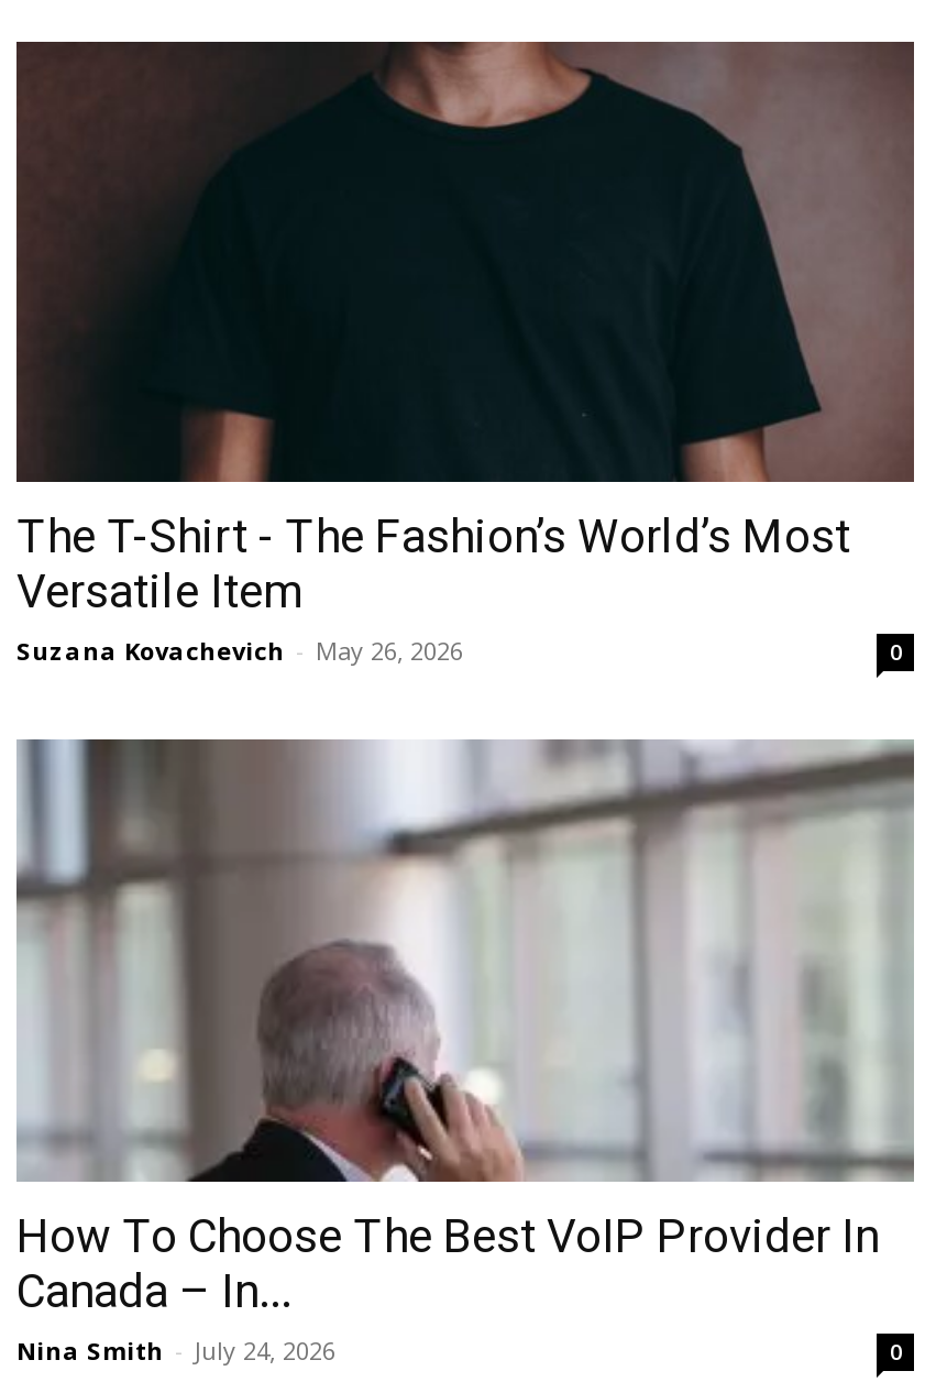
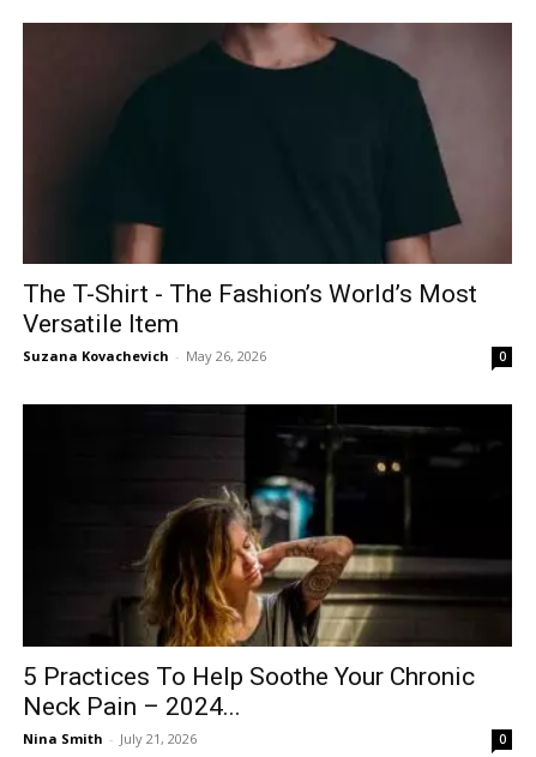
- [image]
- How To Choose The Best VoIP Provider In
- Canada – In...
- Nina Smith - July 24, 2026
+ [image]
+ 5 Practices To Help Soothe Your Chronic
+ Neck Pain – 2024...
+ Nina Smith - July 21, 2026
